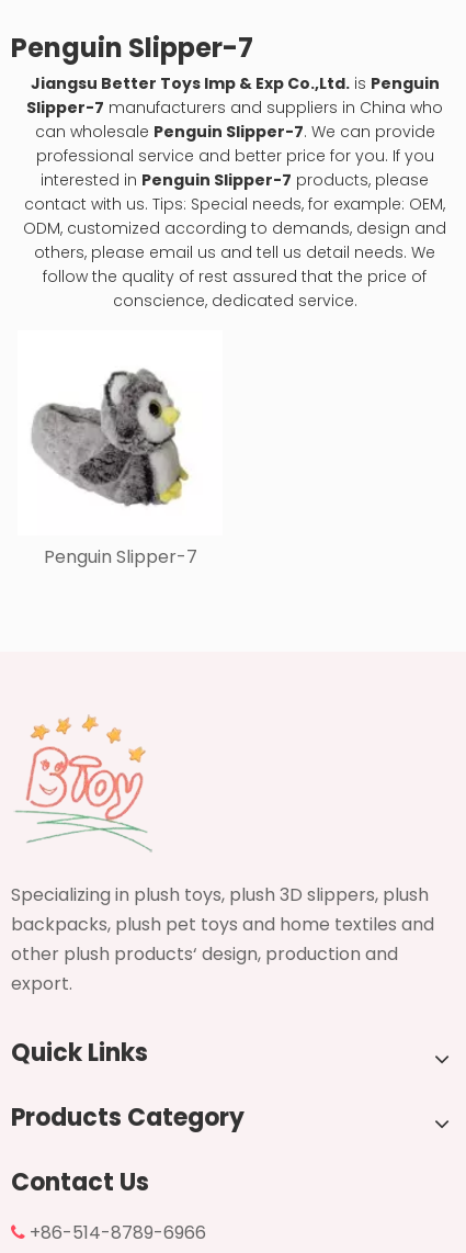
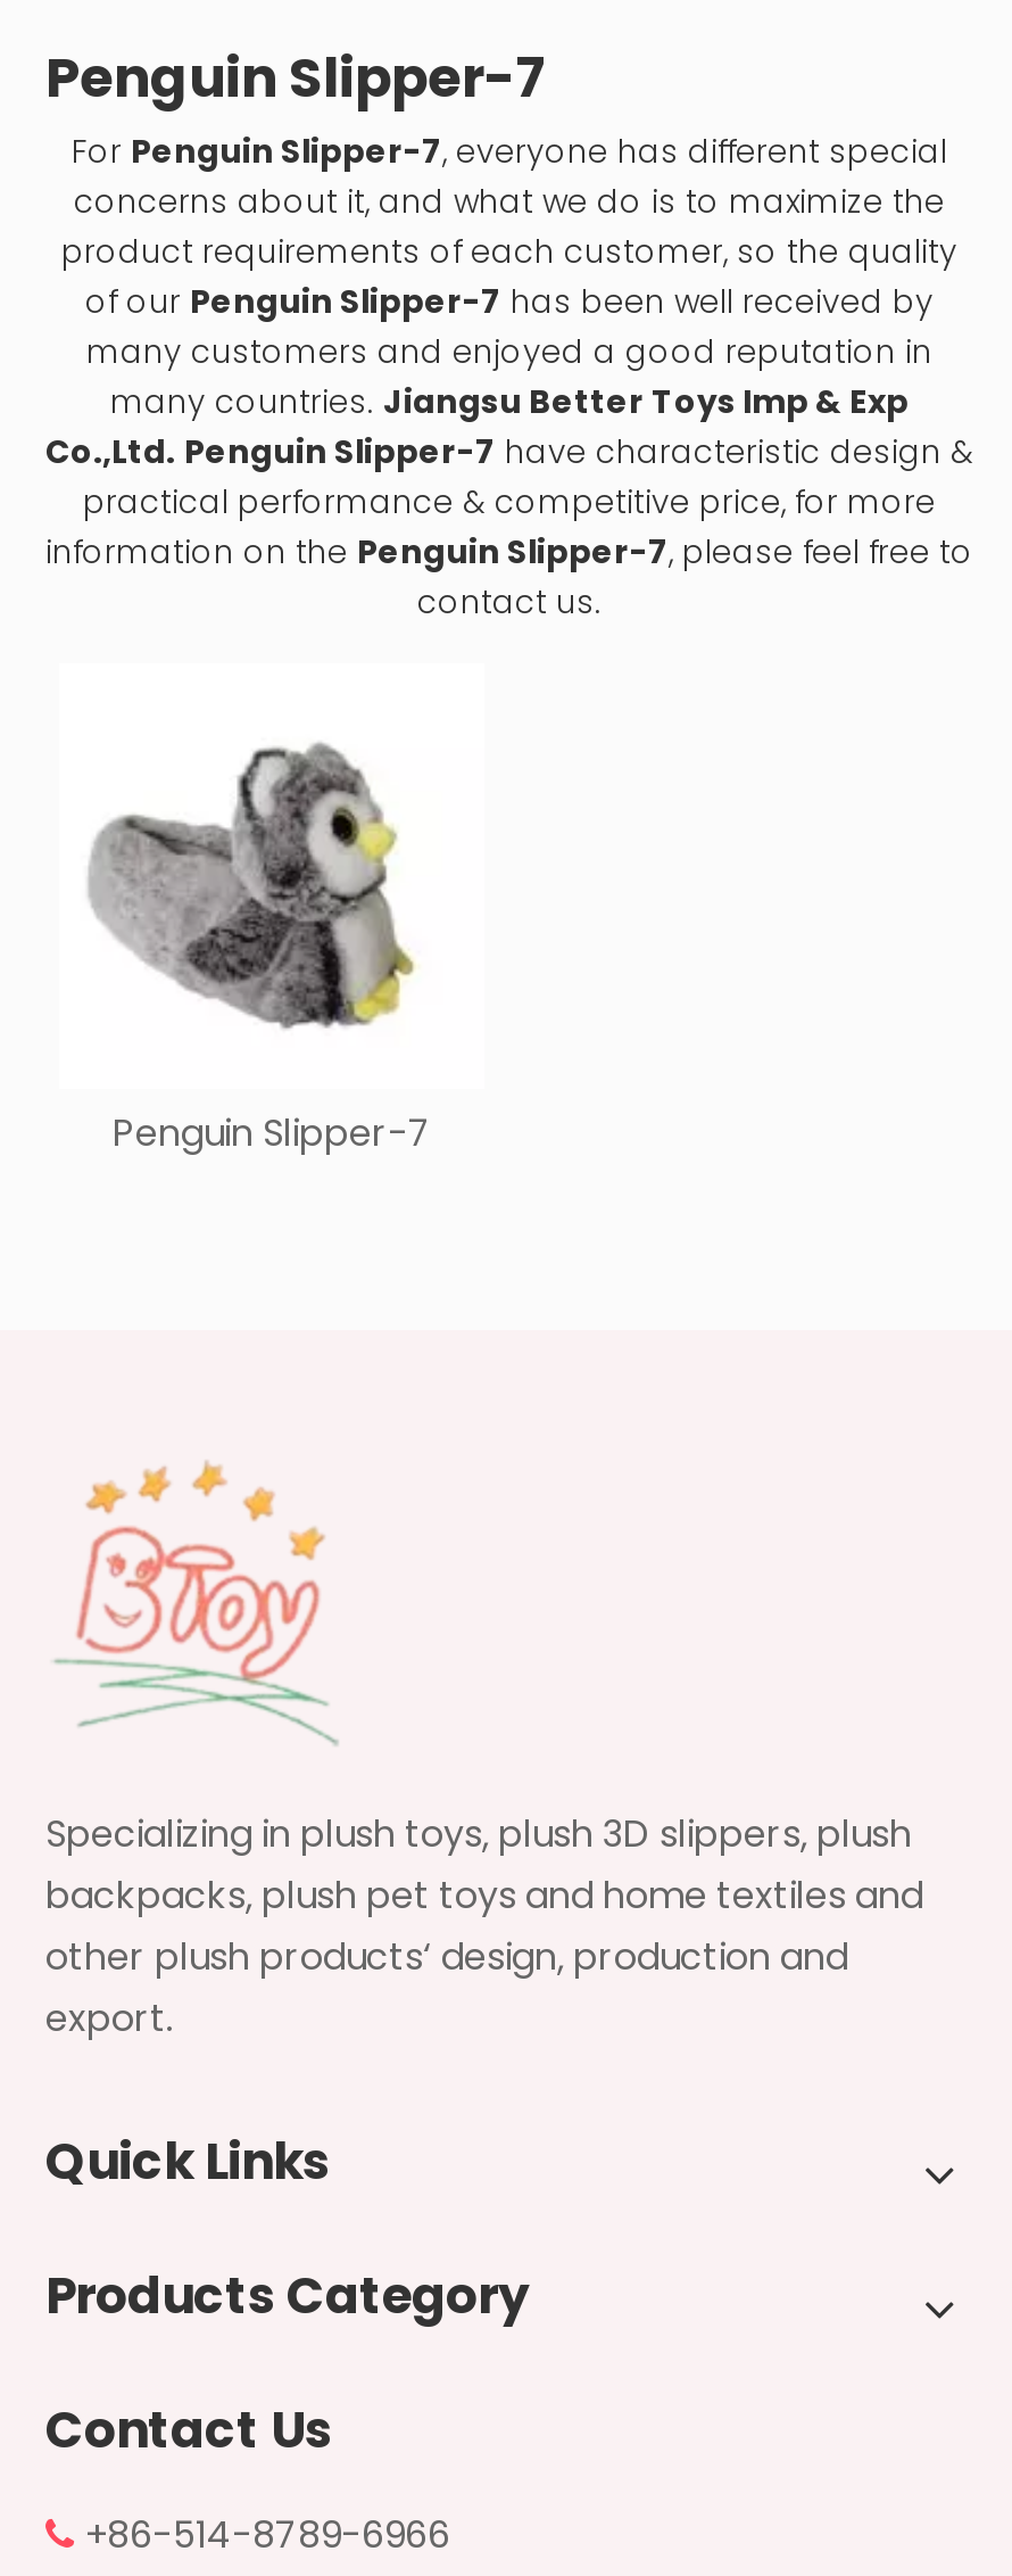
- Jiangsu Better Toys Imp & Exp Co.,Ltd. is Penguin
- Slipper-7 manufacturers and suppliers in China who
- can wholesale Penguin Slipper-7. We can provide
- professional service and better price for you. If you
- interested in Penguin Slipper-7 products, please
- contact with us. Tips: Special needs, for example: OEM,
- ODM, customized according to demands, design and
- others, please email us and tell us detail needs. We
- follow the quality of rest assured that the price of
- conscience, dedicated service.
+ For Penguin Slipper-7, everyone has different special
+ concerns about it, and what we do is to maximize the
+ product requirements of each customer, so the quality
+ of our Penguin Slipper-7 has been well received by
+ many customers and enjoyed a good reputation in
+ many countries. Jiangsu Better Toys Imp & Exp
+ Co.,Ltd. Penguin Slipper-7 have characteristic design &
+ practical performance & competitive price, for more
+ information on the Penguin Slipper-7, please feel free to
+ contact us.
